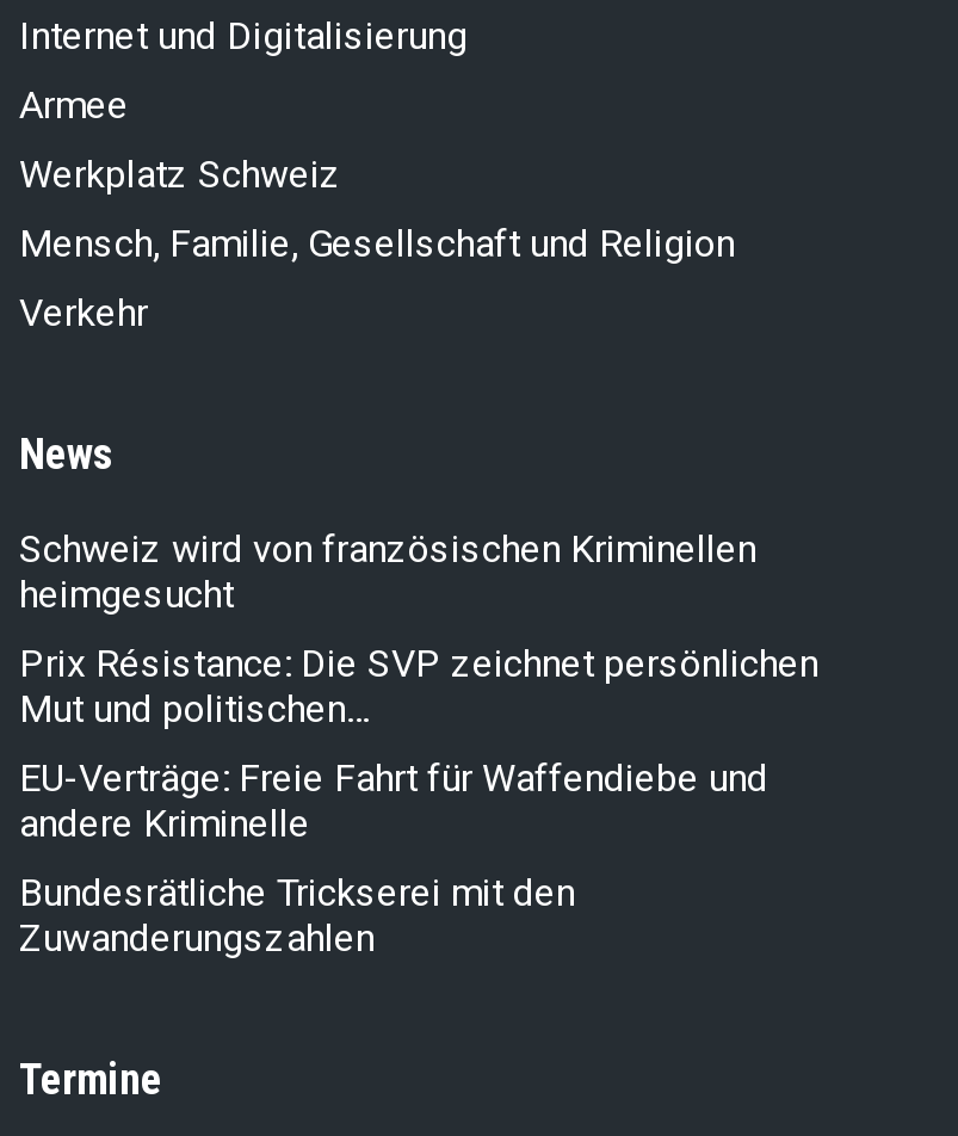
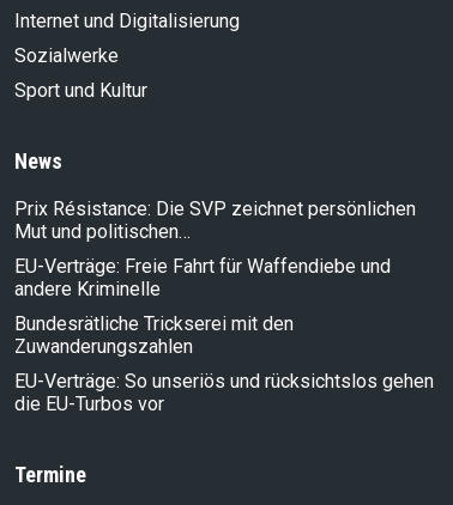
- Armee
- Werkplatz Schweiz
- Mensch, Familie, Gesellschaft und Religion
- Verkehr
+ Sozialwerke
+ Sport und Kultur

- Schweiz wird von französischen Kriminellen
- heimgesucht

moved up: Prix Résistance: Die SVP zeichnet persönlichen | Mut und politischen… | EU-Verträge: Freie Fahrt für Waffendiebe und | andere Kriminelle | Bundesrätliche Trickserei mit den | Zuwanderungszahlen

+ EU-Verträge: So unseriös und rücksichtslos gehen
+ die EU-Turbos vor
